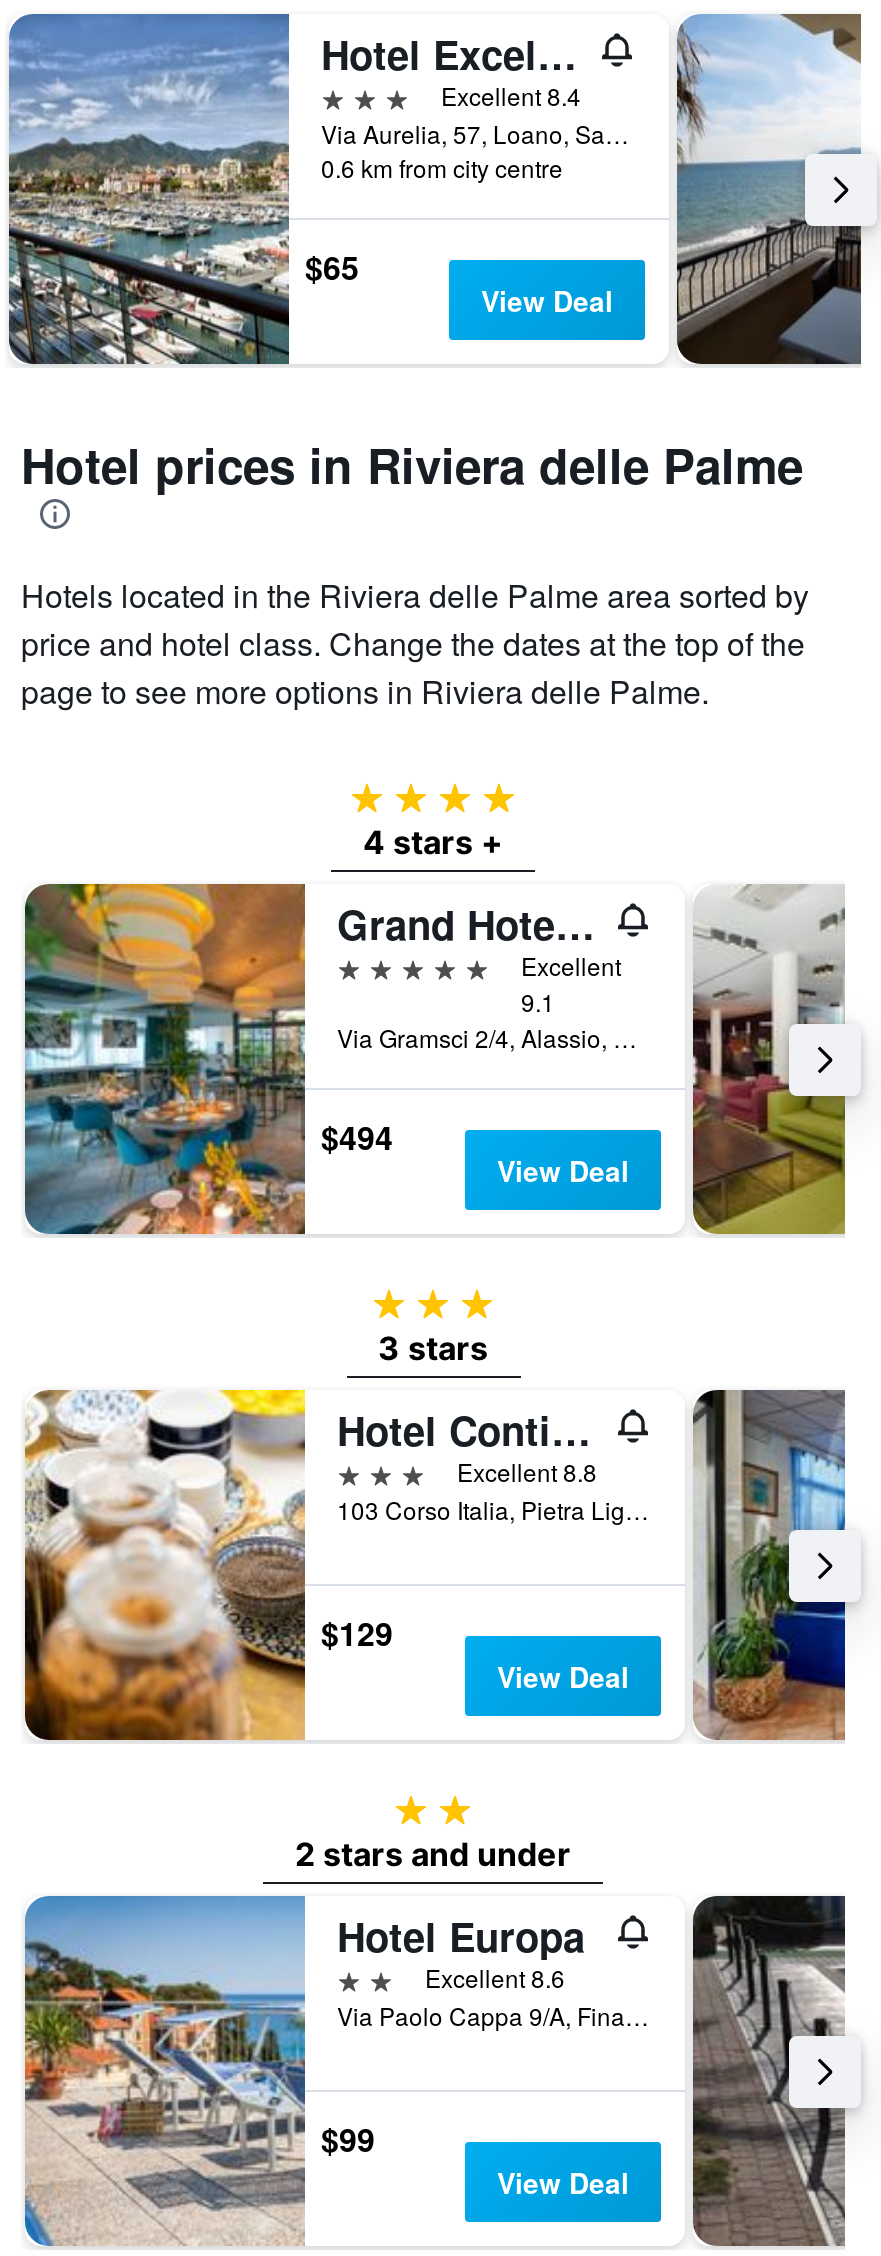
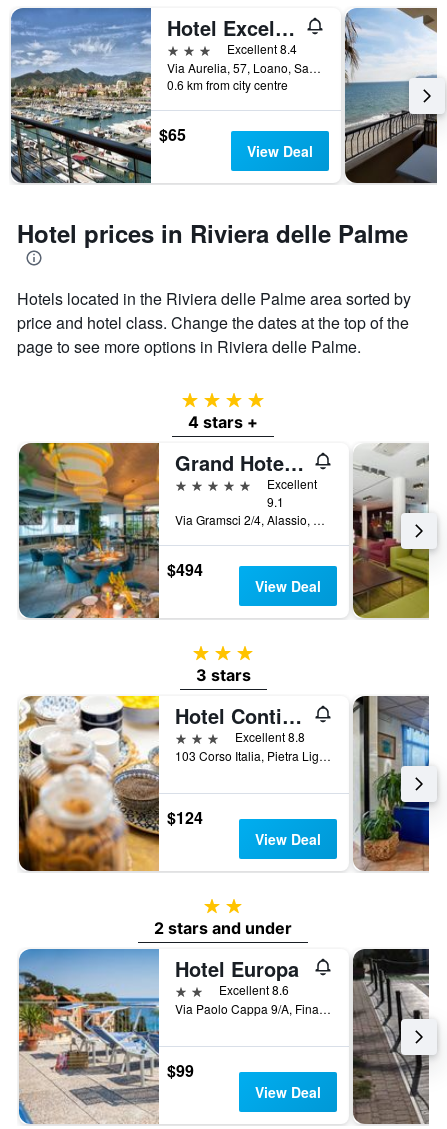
- $129
+ $124
